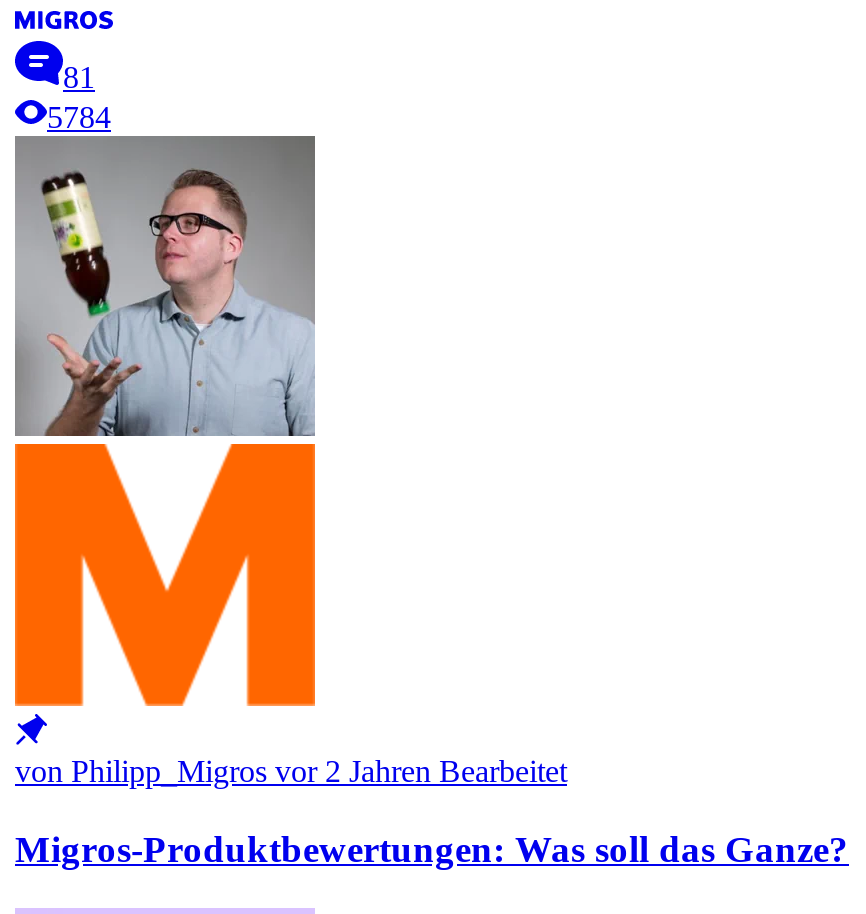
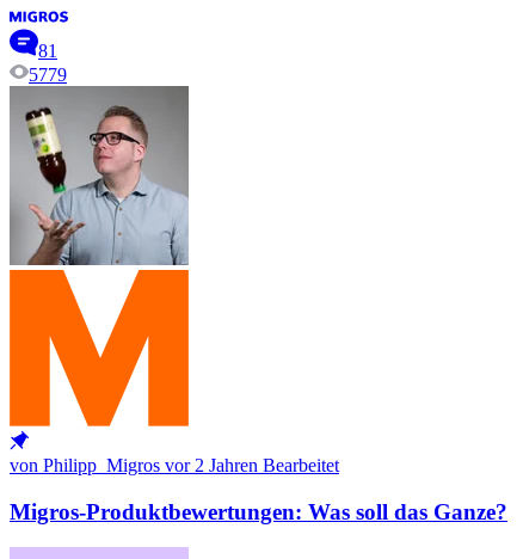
- 5784
+ 5779
